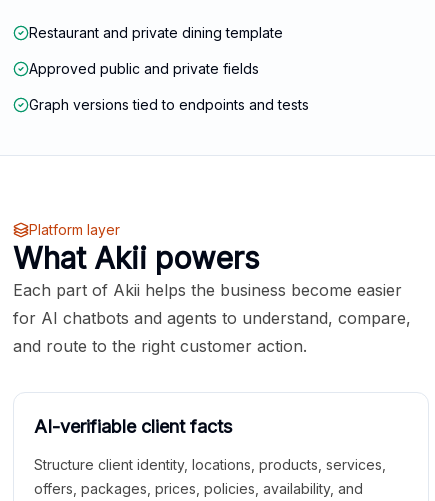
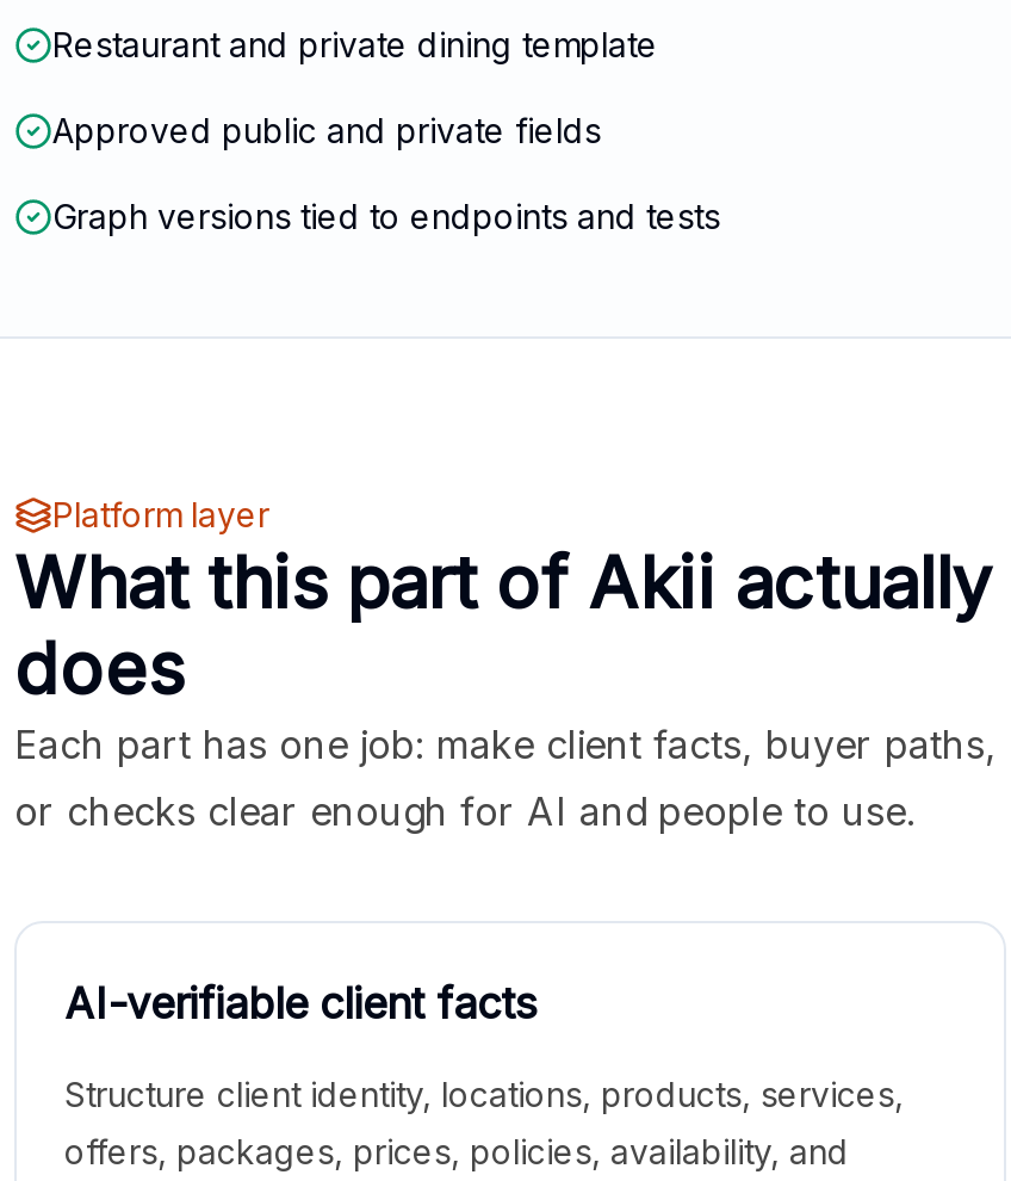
- What Akii powers
- Each part of Akii helps the business become easier
- for AI chatbots and agents to understand, compare,
- and route to the right customer action.
+ What this part of Akii actually
+ does
+ Each part has one job: make client facts, buyer paths,
+ or checks clear enough for AI and people to use.
